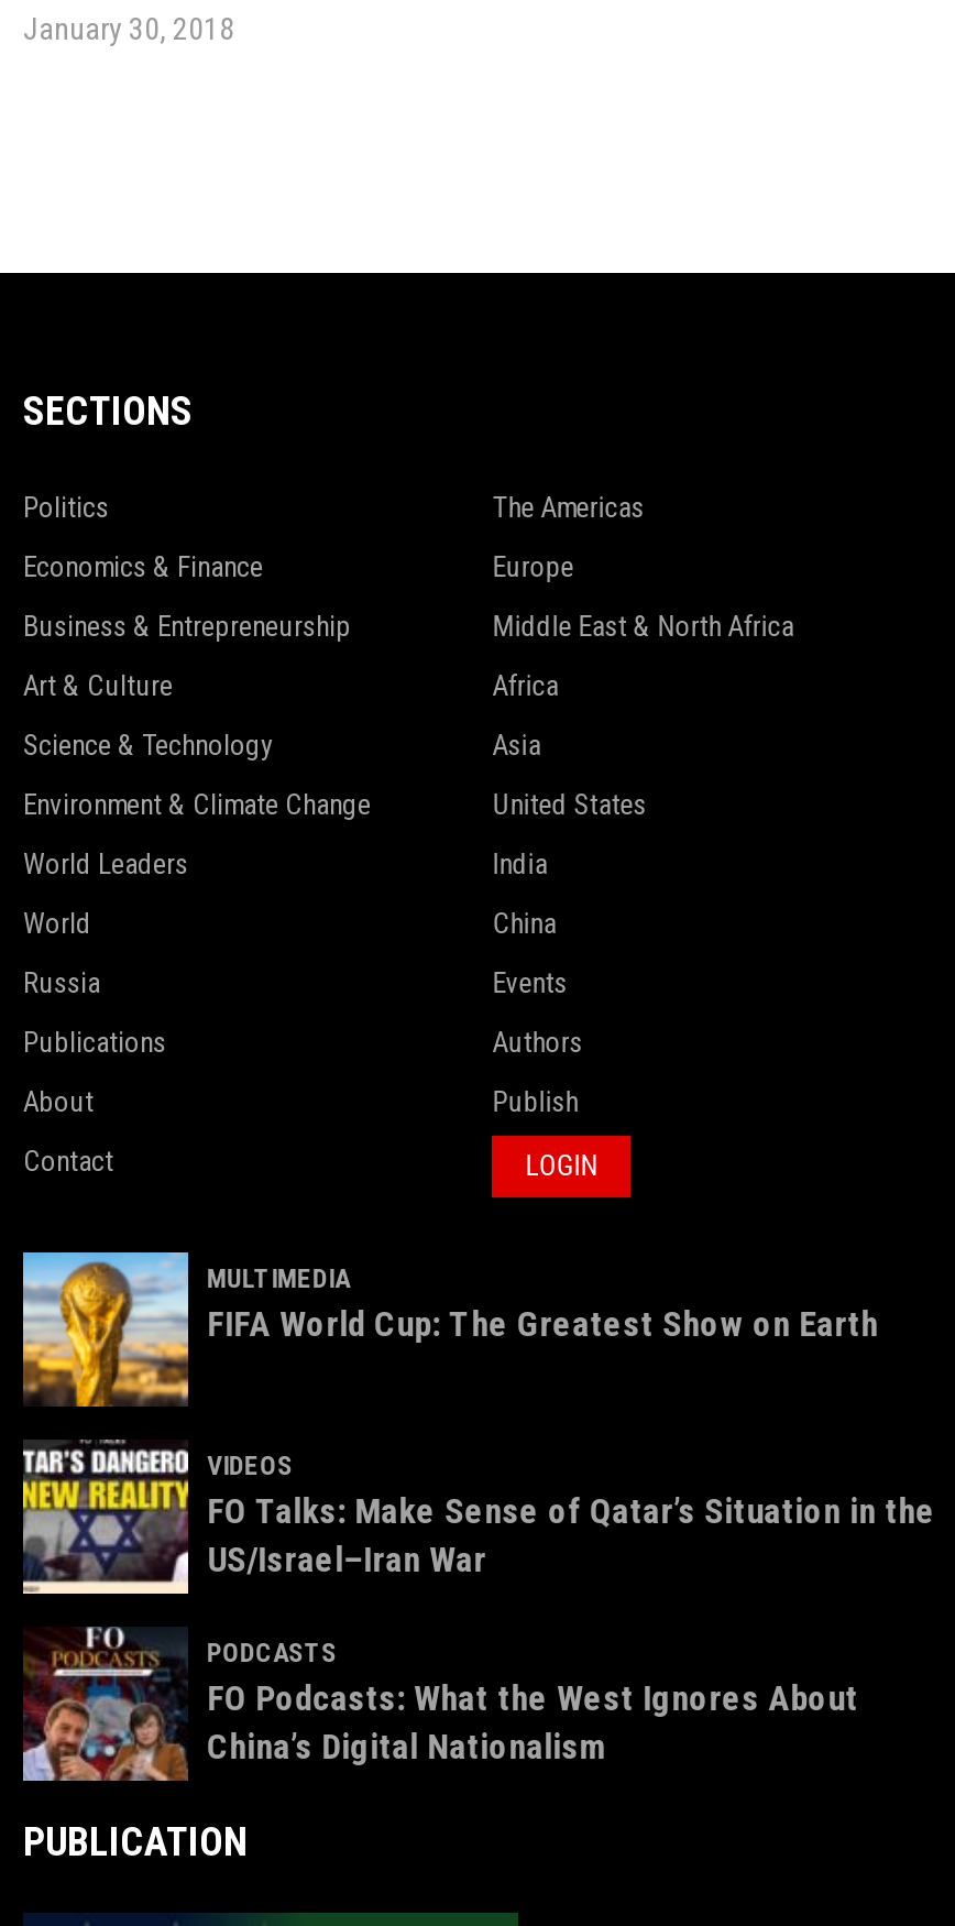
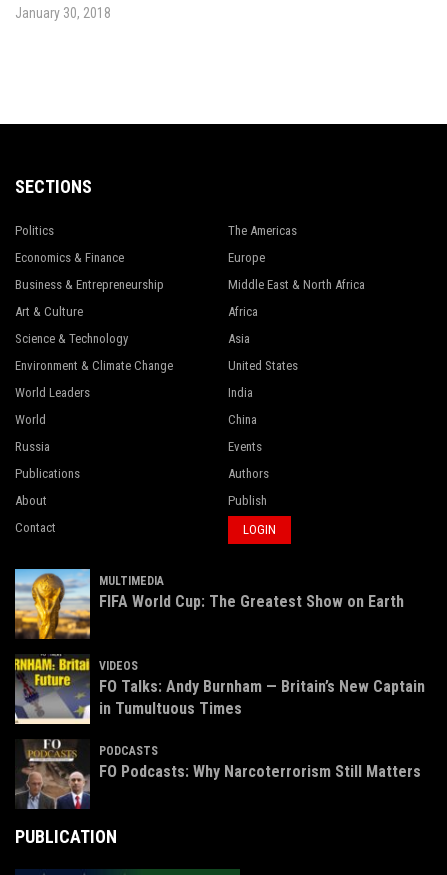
- [image]
- FO Talks: Make Sense of Qatar’s Situation in the
- US/Israel–Iran War
+ [image]
+ FO Talks: Andy Burnham — Britain’s New Captain
+ in Tumultuous Times

- [image]
- FO Podcasts: What the West Ignores About
- China’s Digital Nationalism
+ [image]
+ FO Podcasts: Why Narcoterrorism Still Matters
